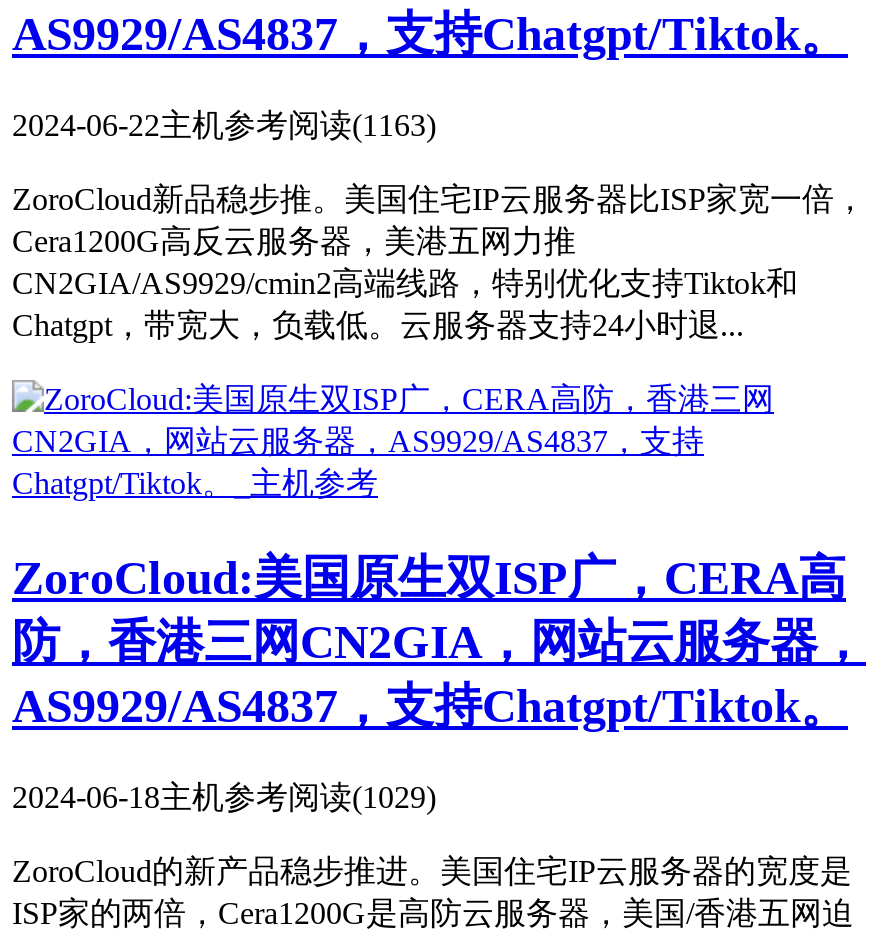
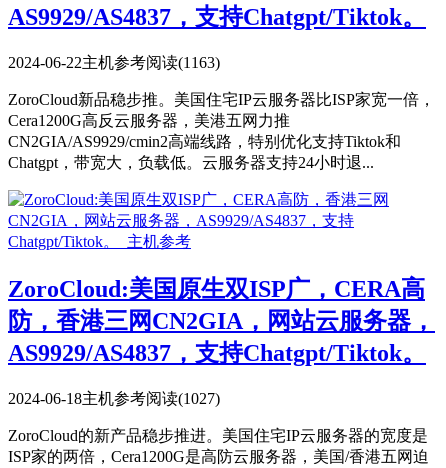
- 2024-06-18主机参考阅读(1029)
+ 2024-06-18主机参考阅读(1027)
